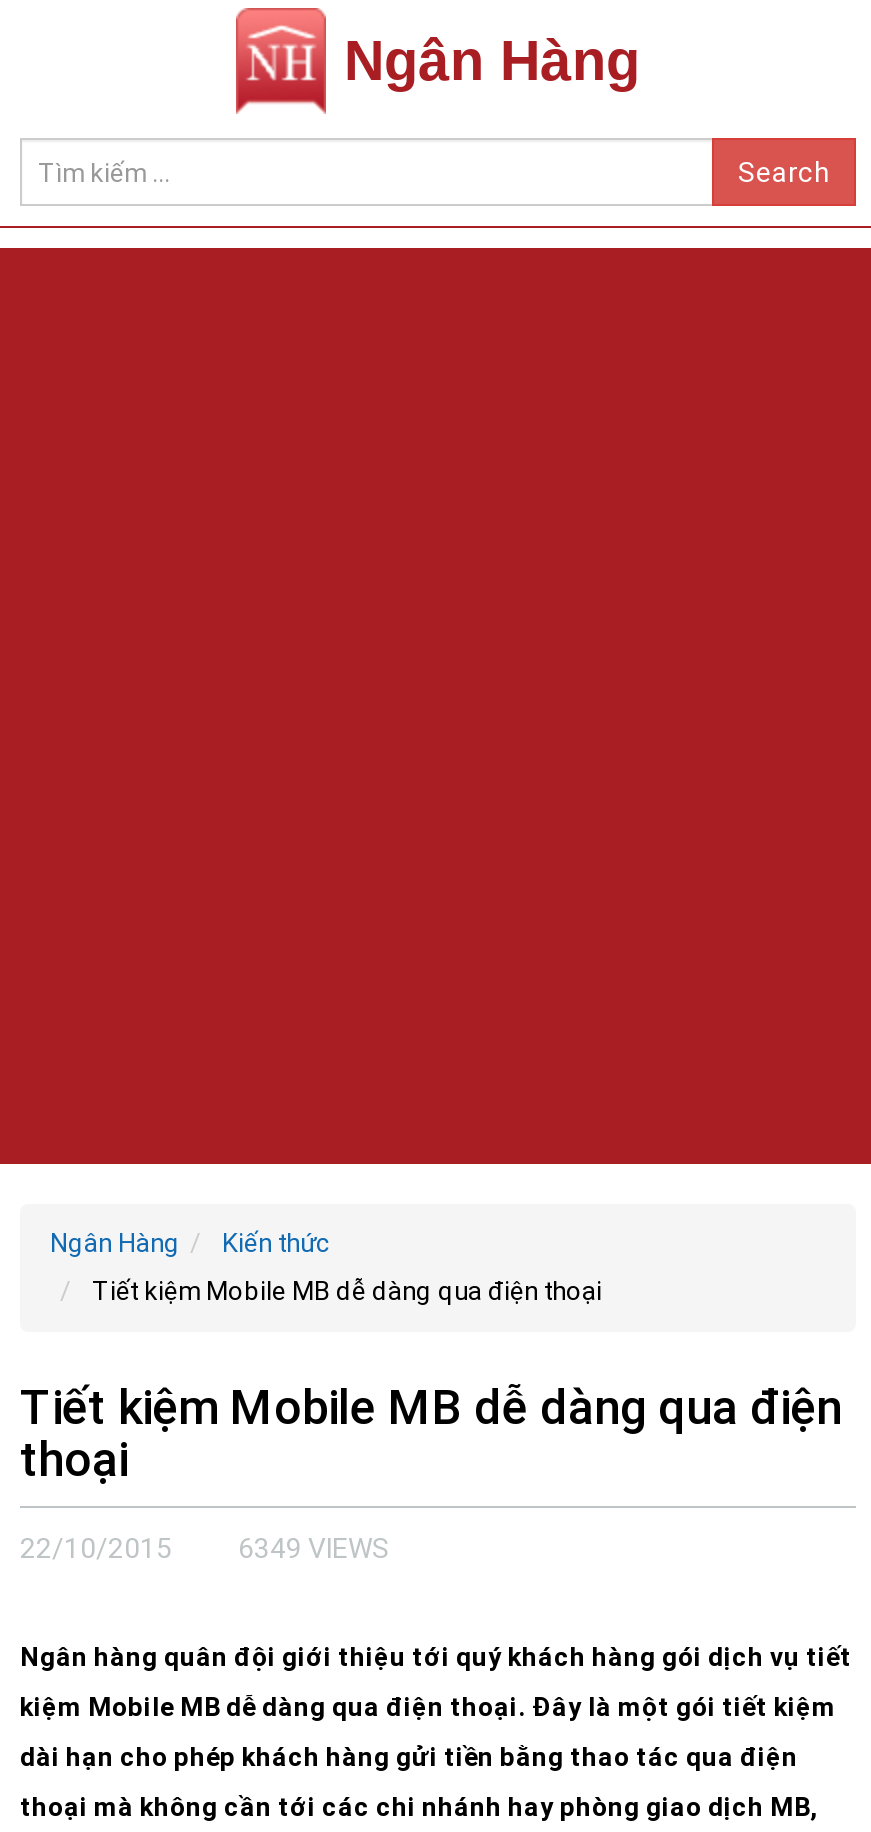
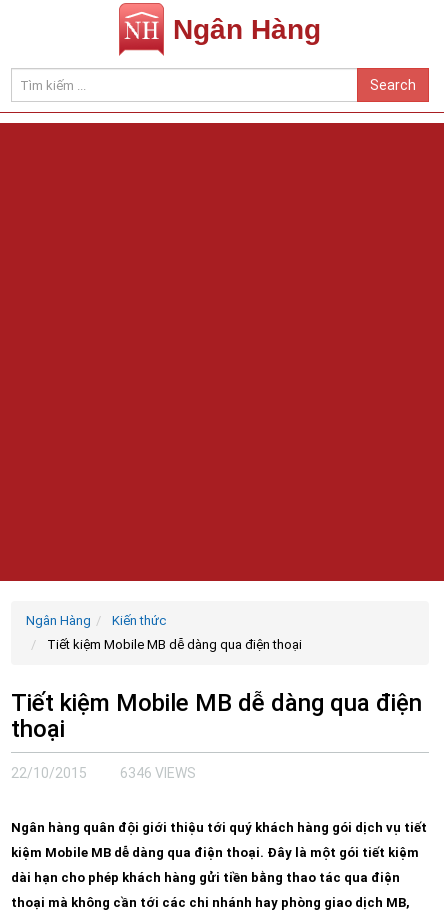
- 6349 VIEWS
+ 6346 VIEWS
